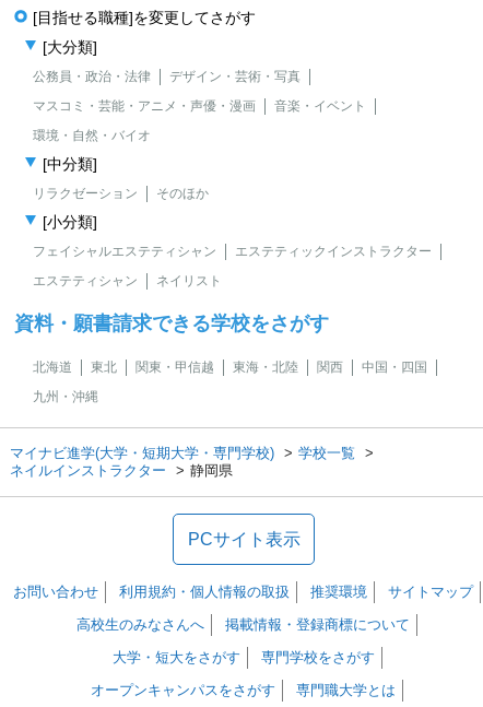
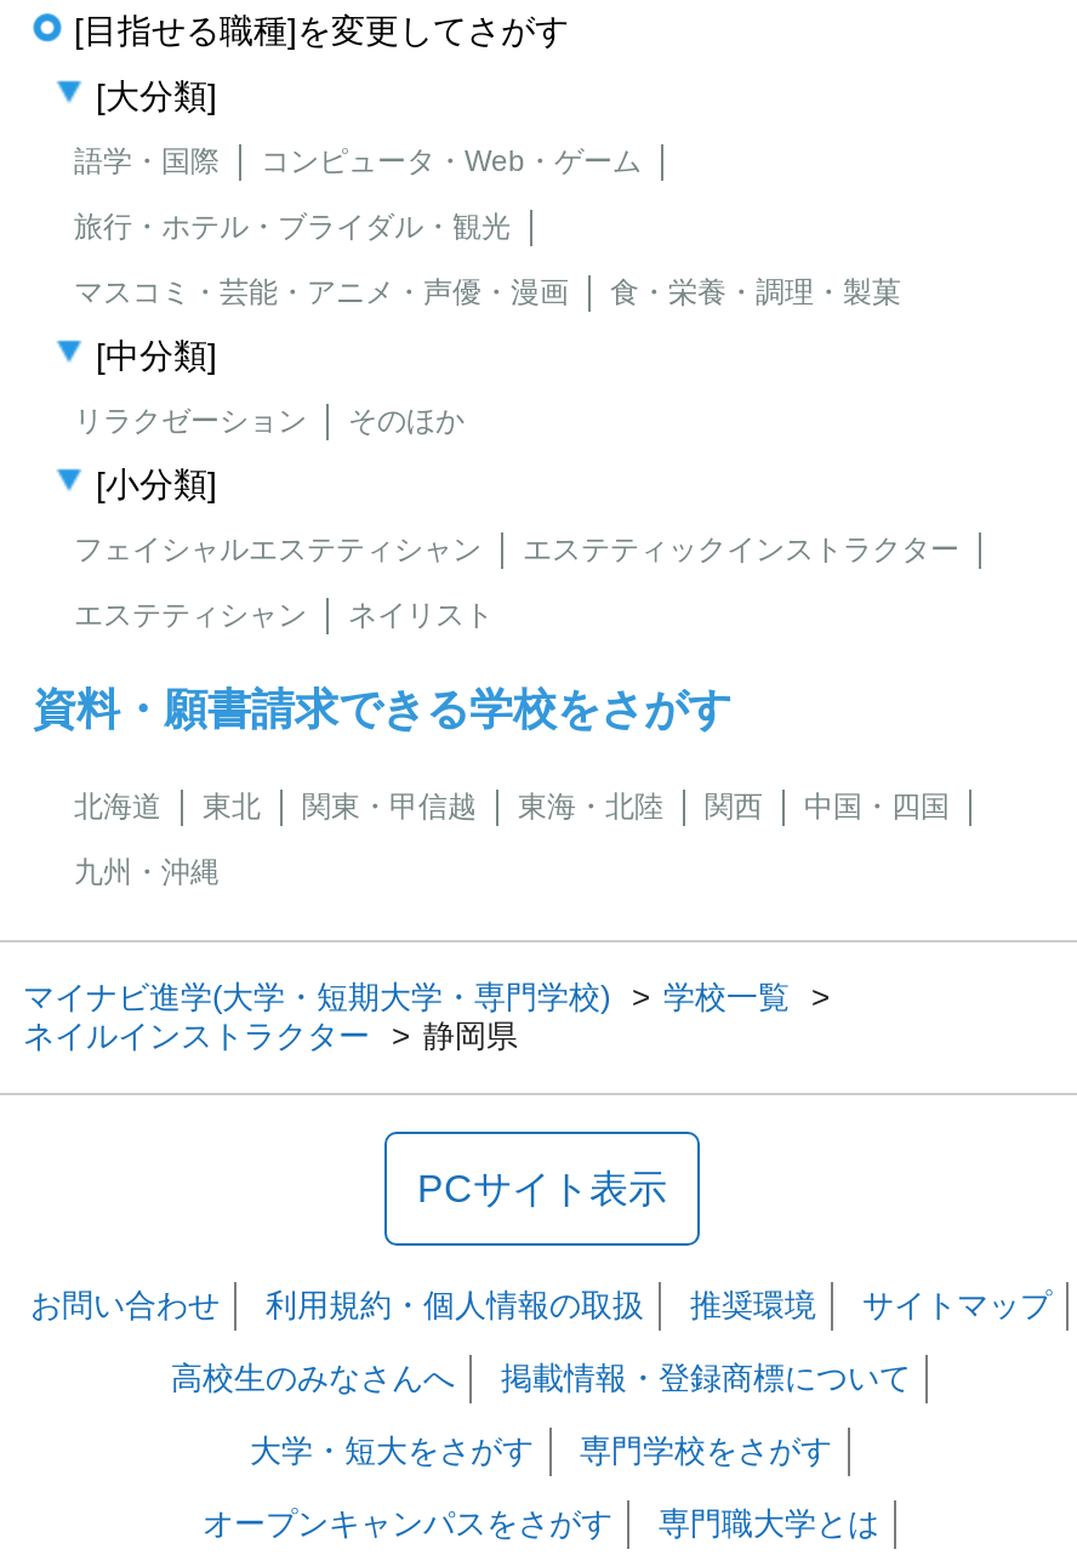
- 公務員・政治・法律
- デザイン・芸術・写真
+ 語学・国際
+ コンピュータ・Web・ゲーム
+ 旅行・ホテル・ブライダル・観光

- 音楽・イベント
- 環境・自然・バイオ
+ 食・栄養・調理・製菓

moved down: マスコミ・芸能・アニメ・声優・漫画
